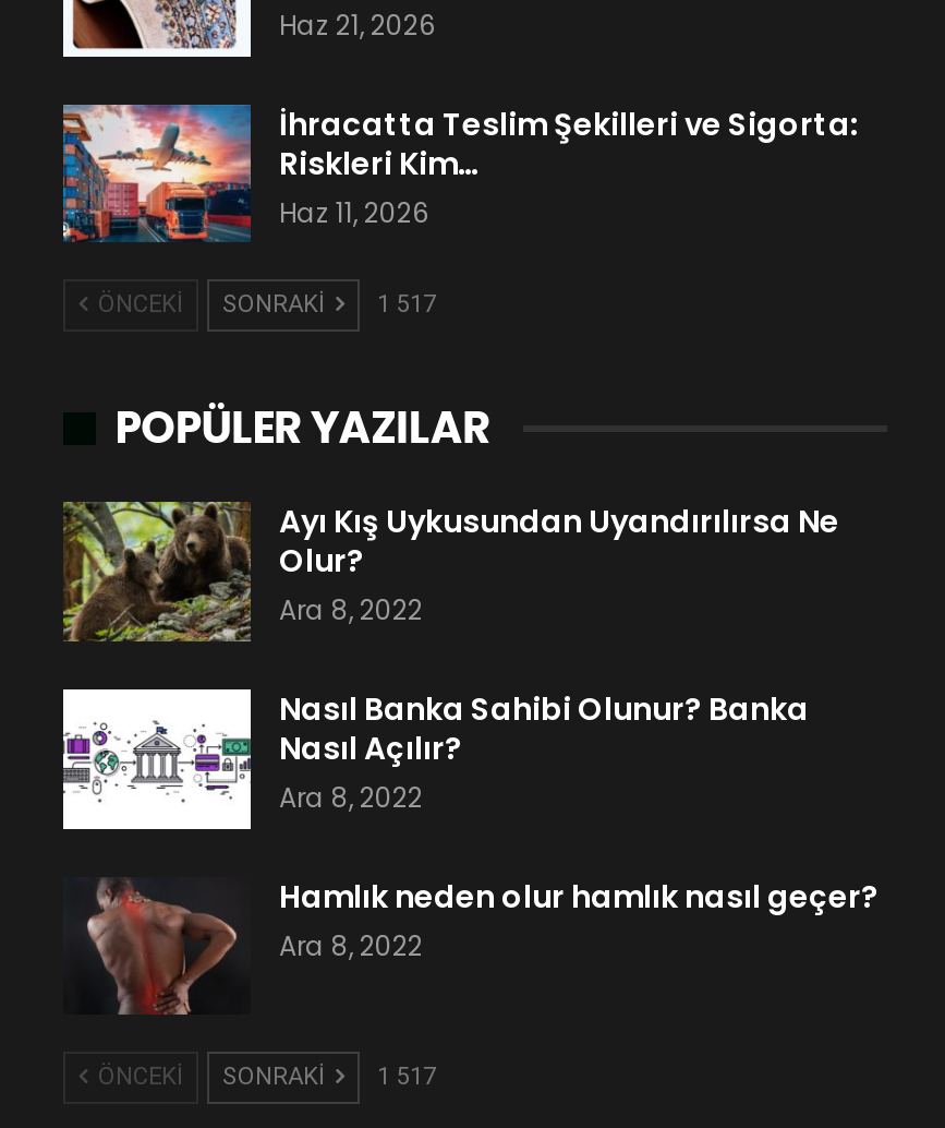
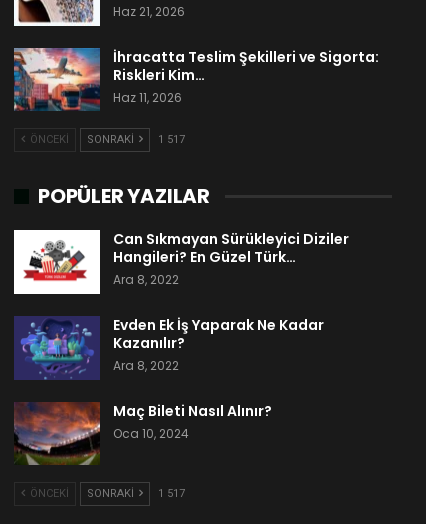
- [image]
- Ayı Kış Uykusundan Uyandırılırsa Ne
- Olur?
+ [image]
+ Can Sıkmayan Sürükleyici Diziler
+ Hangileri? En Güzel Türk…

- [image]
- Nasıl Banka Sahibi Olunur? Banka
- Nasıl Açılır?
+ [image]
+ Evden Ek İş Yaparak Ne Kadar
+ Kazanılır?

- [image]
- Hamlık neden olur hamlık nasıl geçer?
- Ara 8, 2022
+ [image]
+ Maç Bileti Nasıl Alınır?
+ Oca 10, 2024
